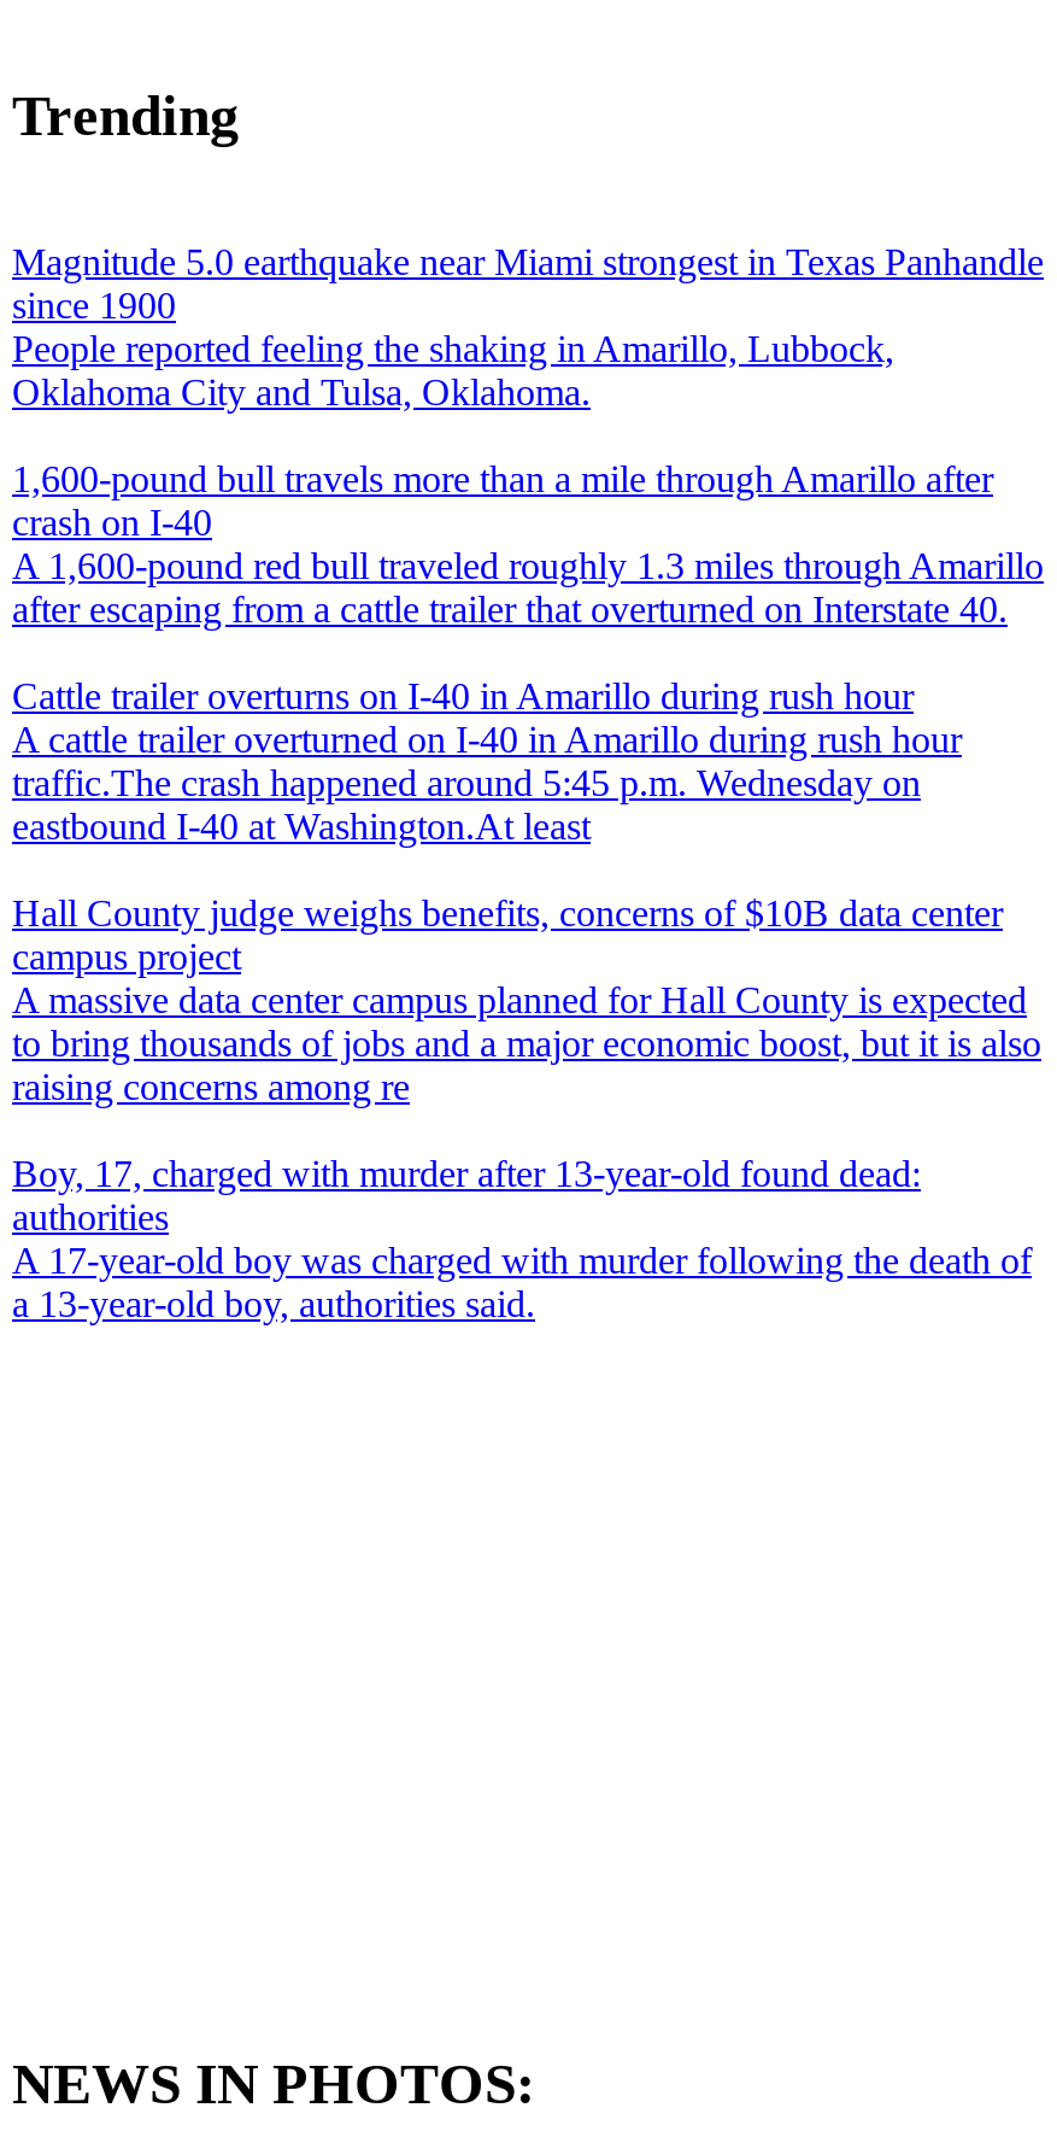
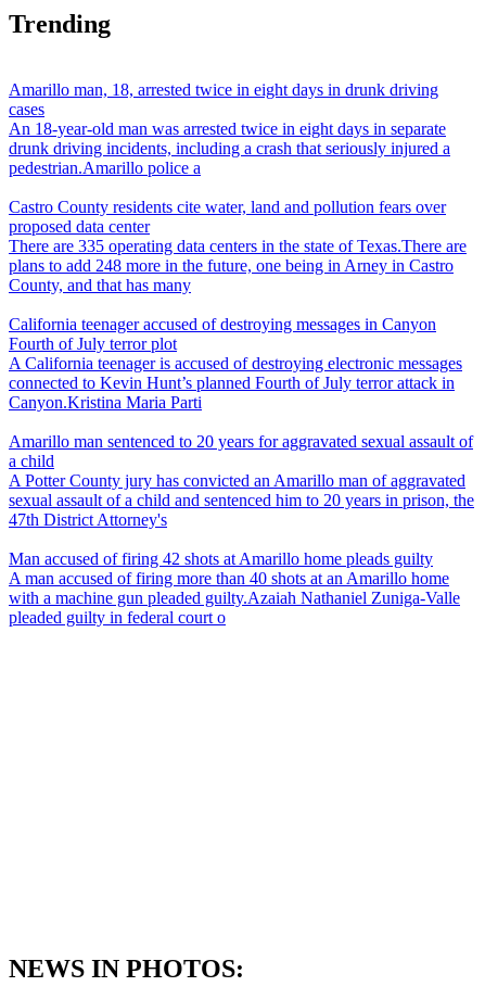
- Magnitude 5.0 earthquake near Miami strongest in Texas Panhandle
- since 1900
- People reported feeling the shaking in Amarillo, Lubbock,
- Oklahoma City and Tulsa, Oklahoma.
+ Amarillo man, 18, arrested twice in eight days in drunk driving
+ cases
+ An 18-year-old man was arrested twice in eight days in separate
+ drunk driving incidents, including a crash that seriously injured a
+ pedestrian.Amarillo police a

- 1,600-pound bull travels more than a mile through Amarillo after
- crash on I-40
- A 1,600-pound red bull traveled roughly 1.3 miles through Amarillo
- after escaping from a cattle trailer that overturned on Interstate 40.
+ Castro County residents cite water, land and pollution fears over
+ proposed data center
+ There are 335 operating data centers in the state of Texas.There are
+ plans to add 248 more in the future, one being in Arney in Castro
+ County, and that has many

- Cattle trailer overturns on I-40 in Amarillo during rush hour
- A cattle trailer overturned on I-40 in Amarillo during rush hour
- traffic.The crash happened around 5:45 p.m. Wednesday on
- eastbound I-40 at Washington.At least
+ California teenager accused of destroying messages in Canyon
+ Fourth of July terror plot
+ A California teenager is accused of destroying electronic messages
+ connected to Kevin Hunt’s planned Fourth of July terror attack in
+ Canyon.Kristina Maria Parti

- Hall County judge weighs benefits, concerns of $10B data center
- campus project
- A massive data center campus planned for Hall County is expected
- to bring thousands of jobs and a major economic boost, but it is also
- raising concerns among re
+ Amarillo man sentenced to 20 years for aggravated sexual assault of
+ a child
+ A Potter County jury has convicted an Amarillo man of aggravated
+ sexual assault of a child and sentenced him to 20 years in prison, the
+ 47th District Attorney's

- Boy, 17, charged with murder after 13-year-old found dead:
- authorities
- A 17-year-old boy was charged with murder following the death of
- a 13-year-old boy, authorities said.
+ Man accused of firing 42 shots at Amarillo home pleads guilty
+ A man accused of firing more than 40 shots at an Amarillo home
+ with a machine gun pleaded guilty.Azaiah Nathaniel Zuniga-Valle
+ pleaded guilty in federal court o
